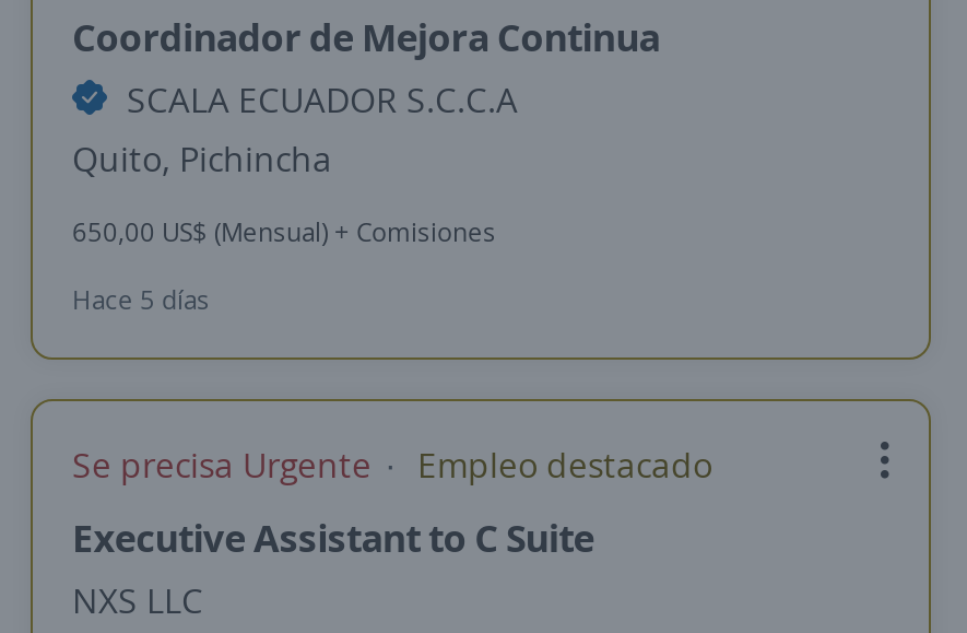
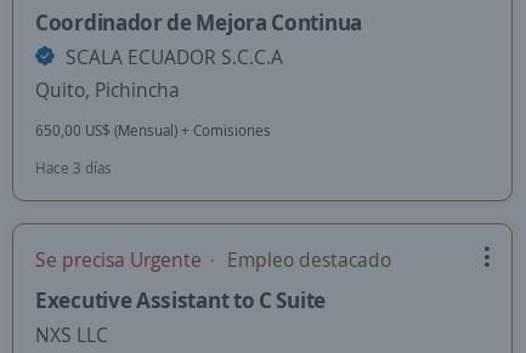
- Hace 5 días
+ Hace 3 días
